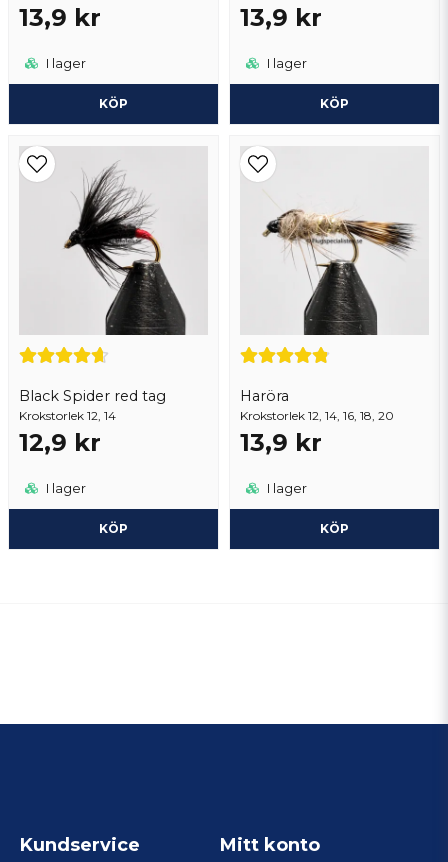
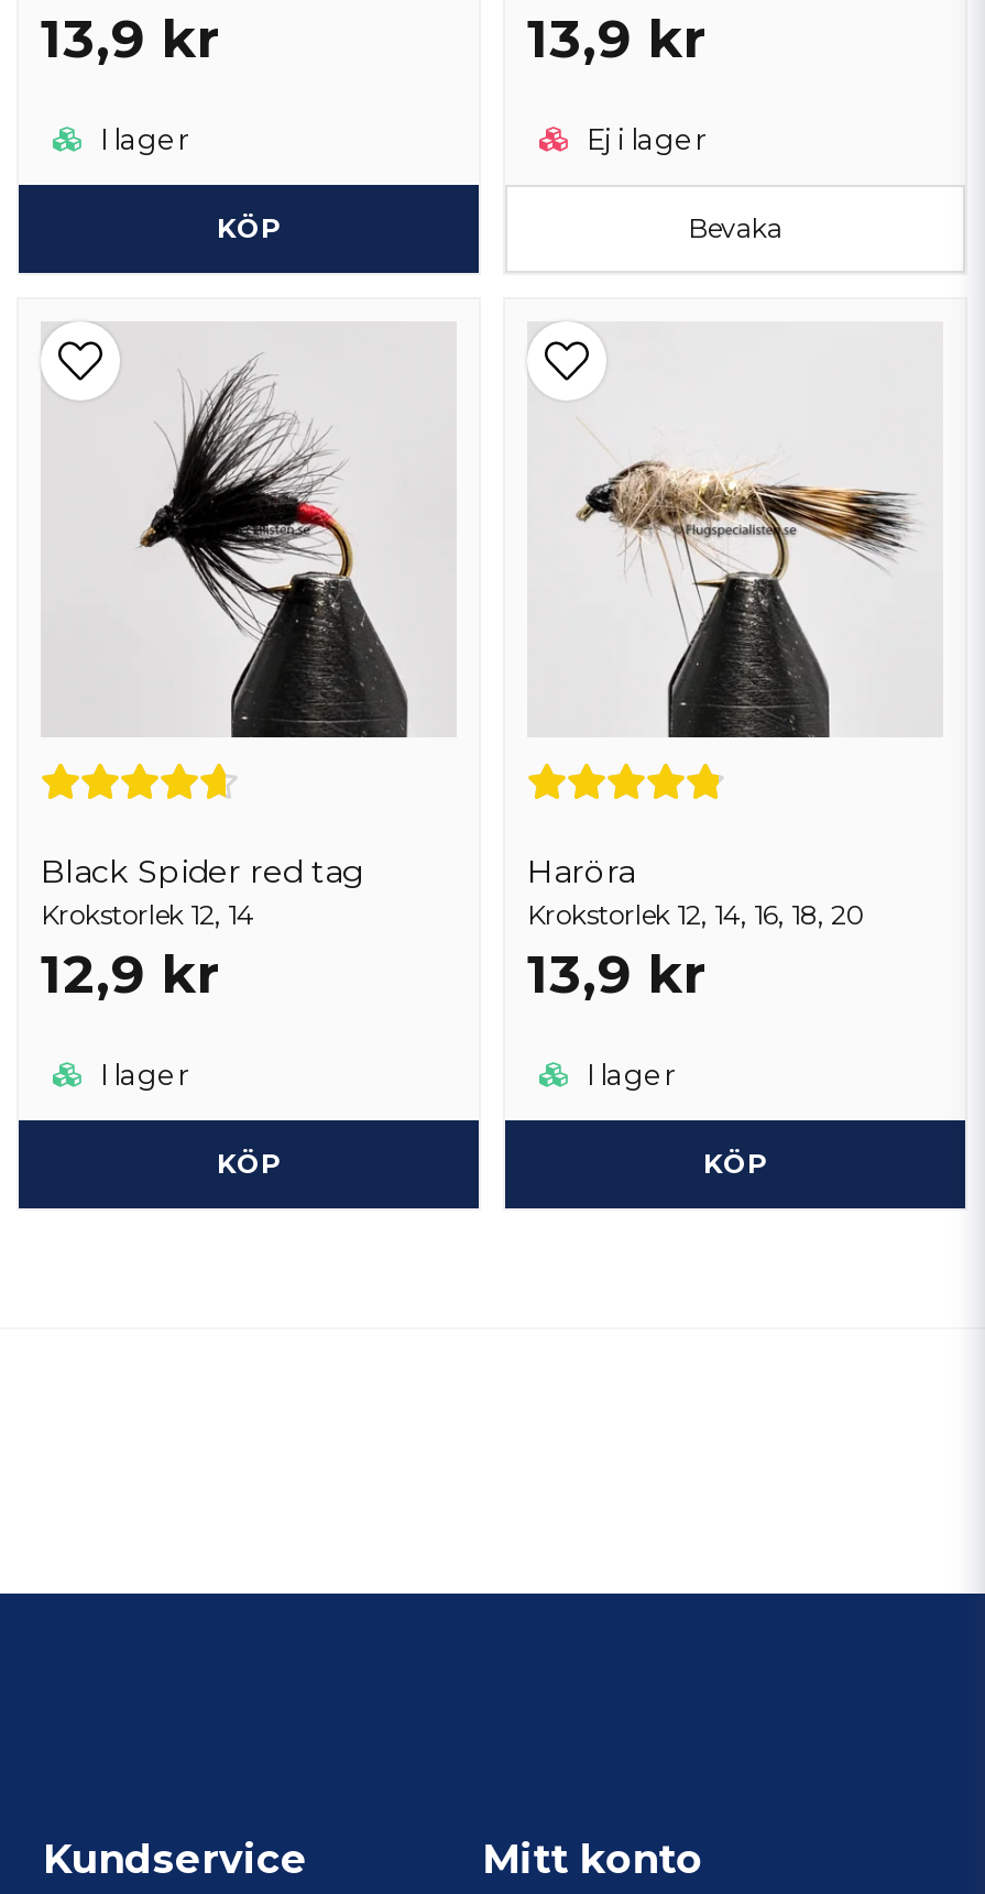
- I lager
+ Ej i lager

- KÖP
+ Bevaka
